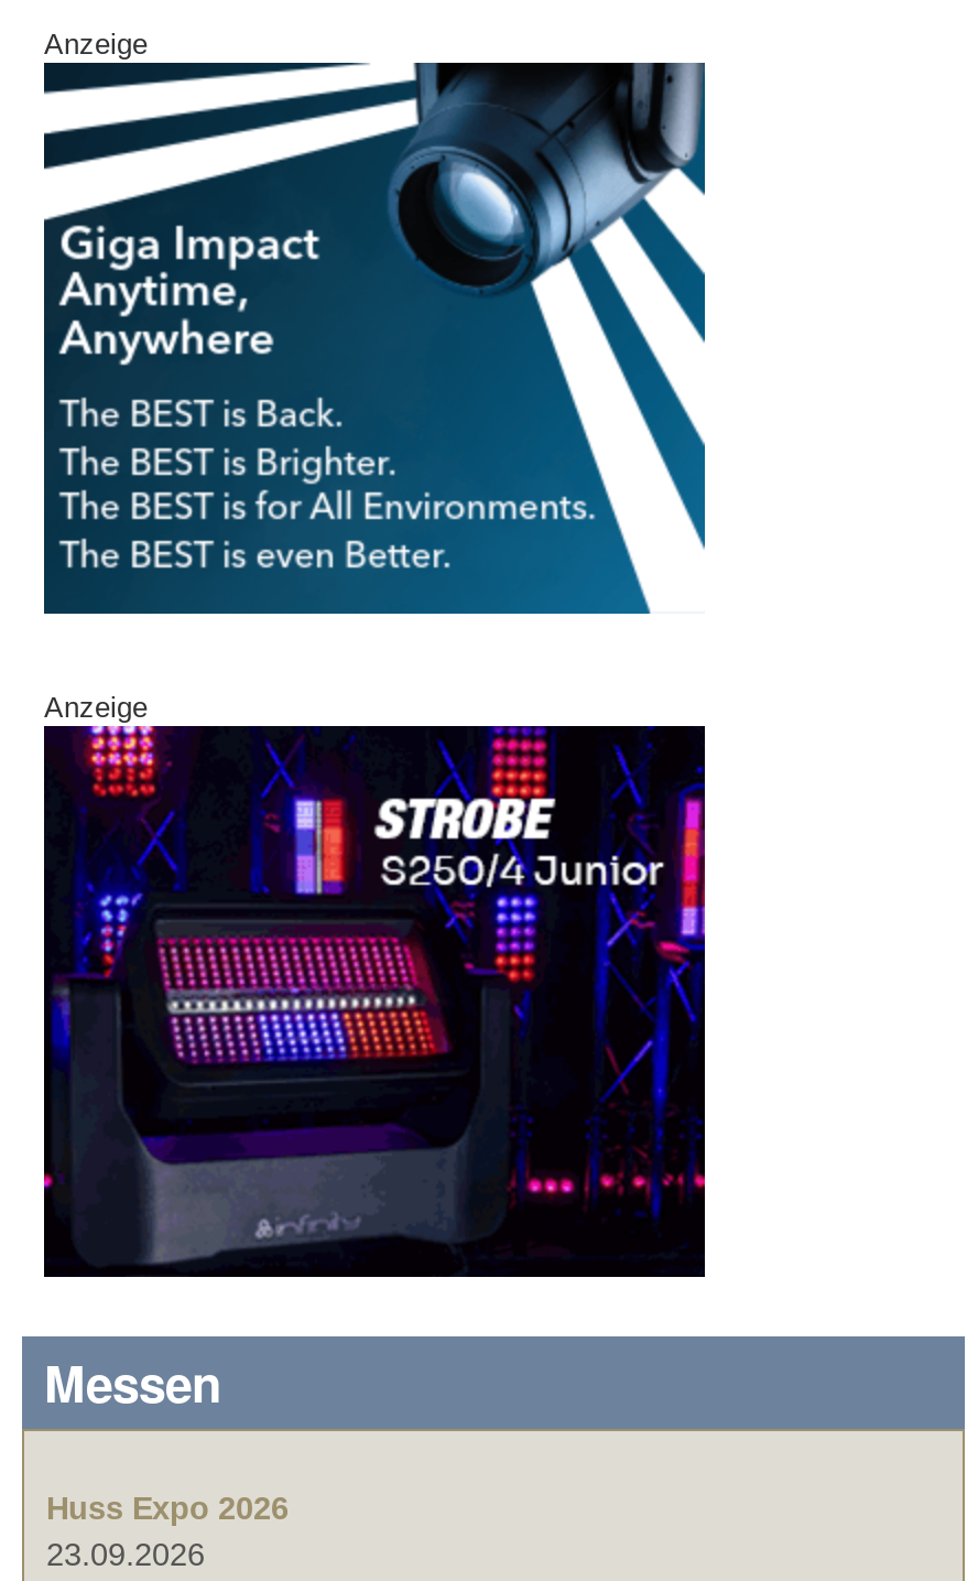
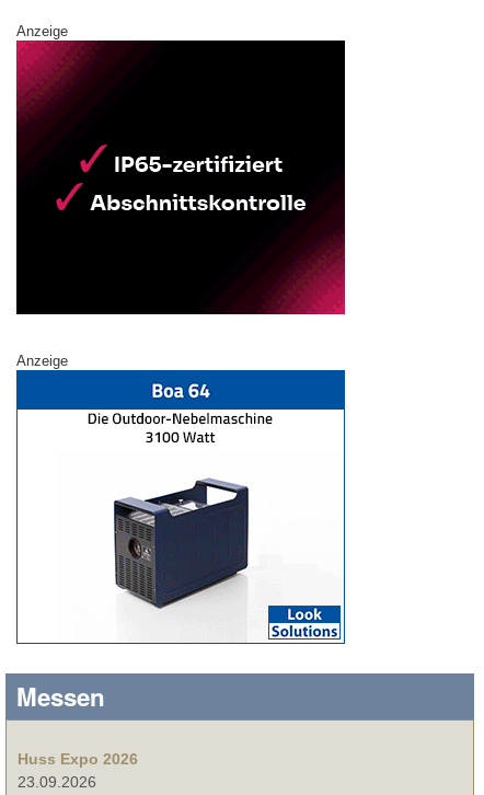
- [image]
+ [image]

- [image]
+ [image]
